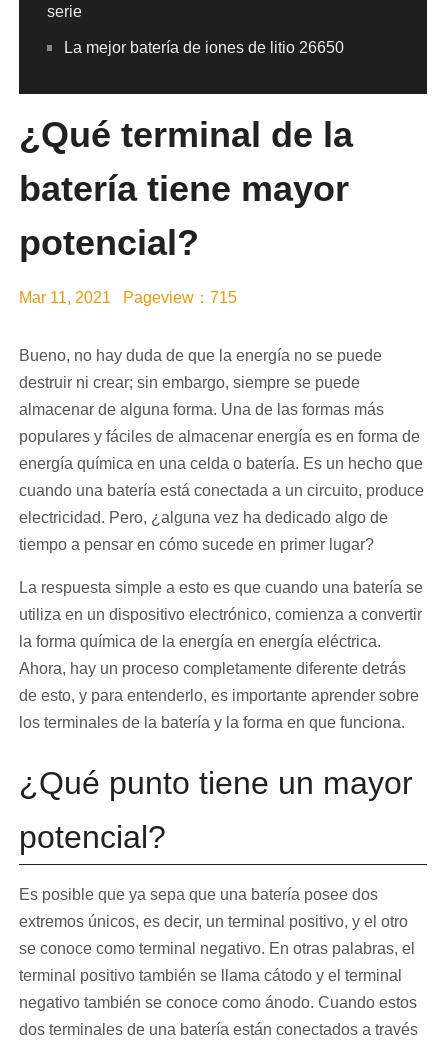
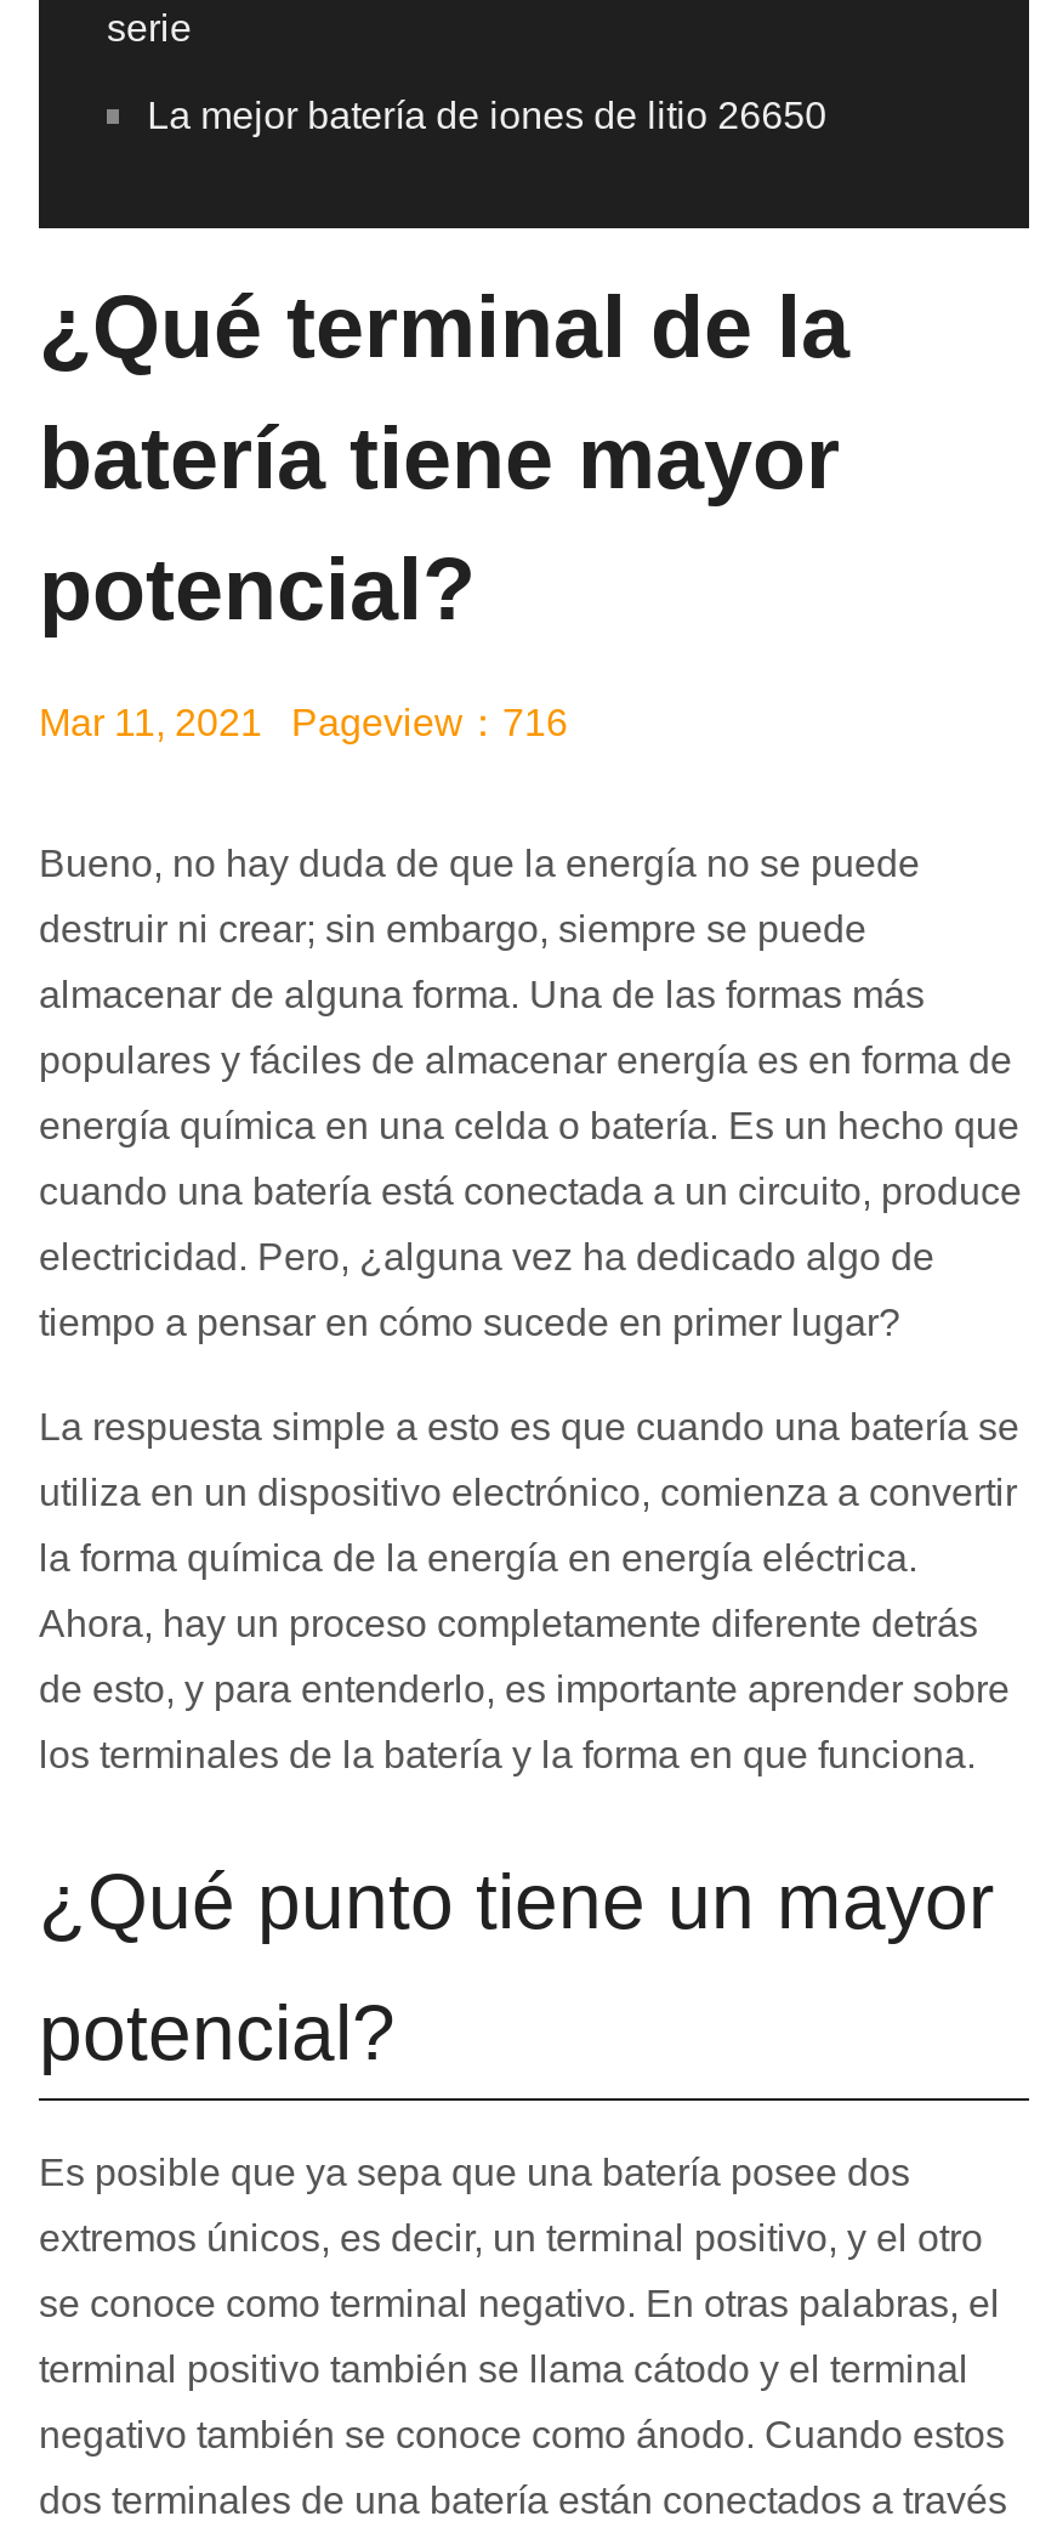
- Mar 11, 2021 Pageview：715
+ Mar 11, 2021 Pageview：716
